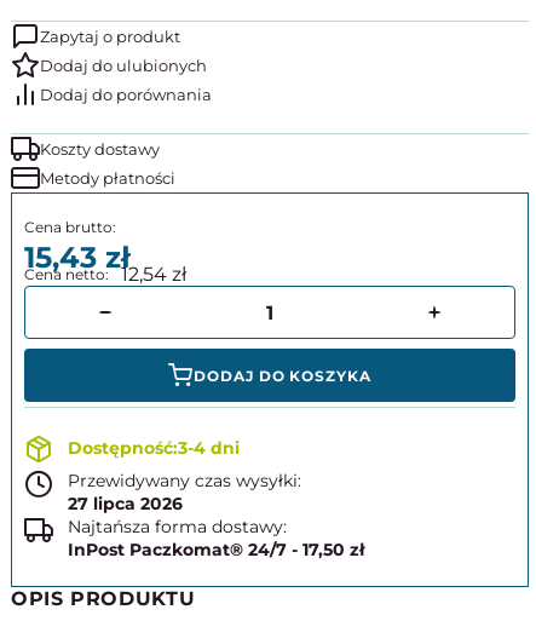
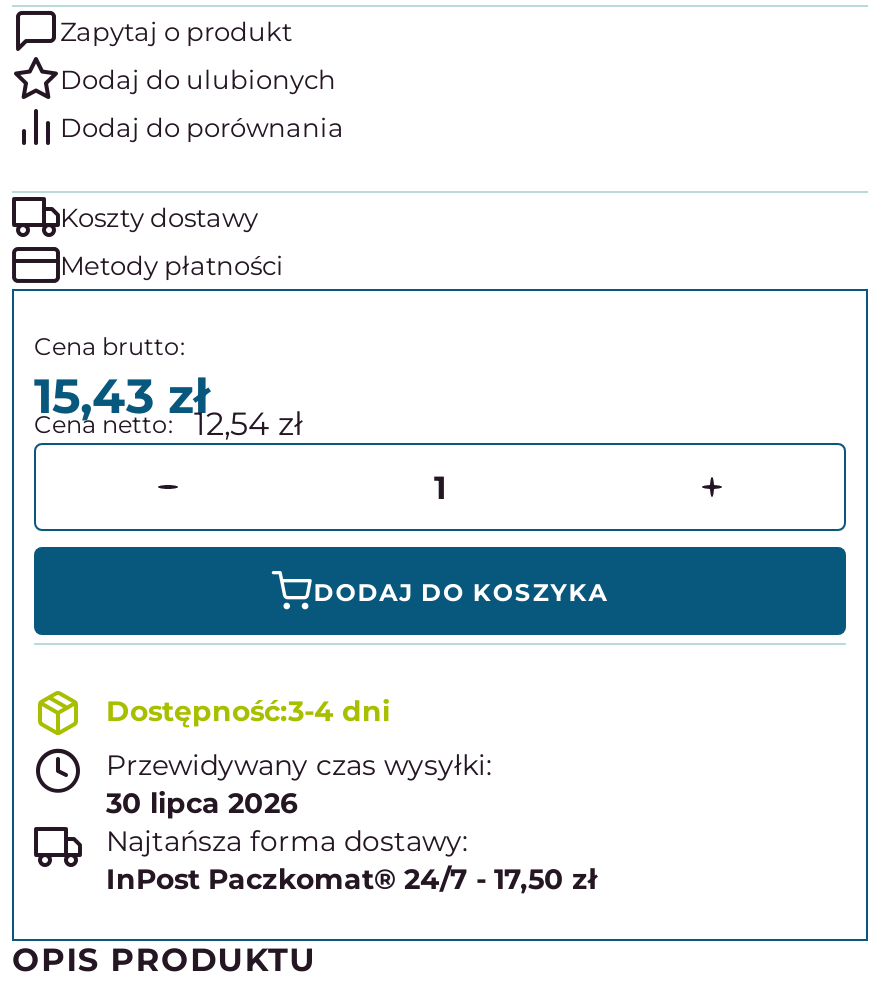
- 27 lipca 2026
+ 30 lipca 2026
